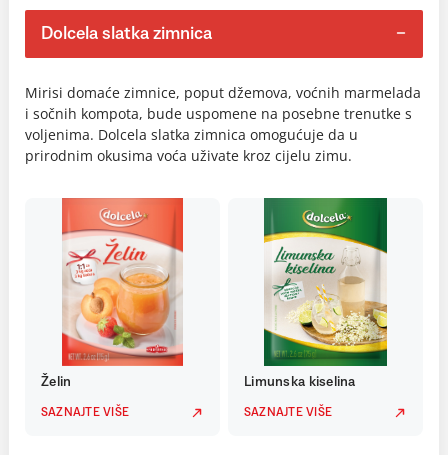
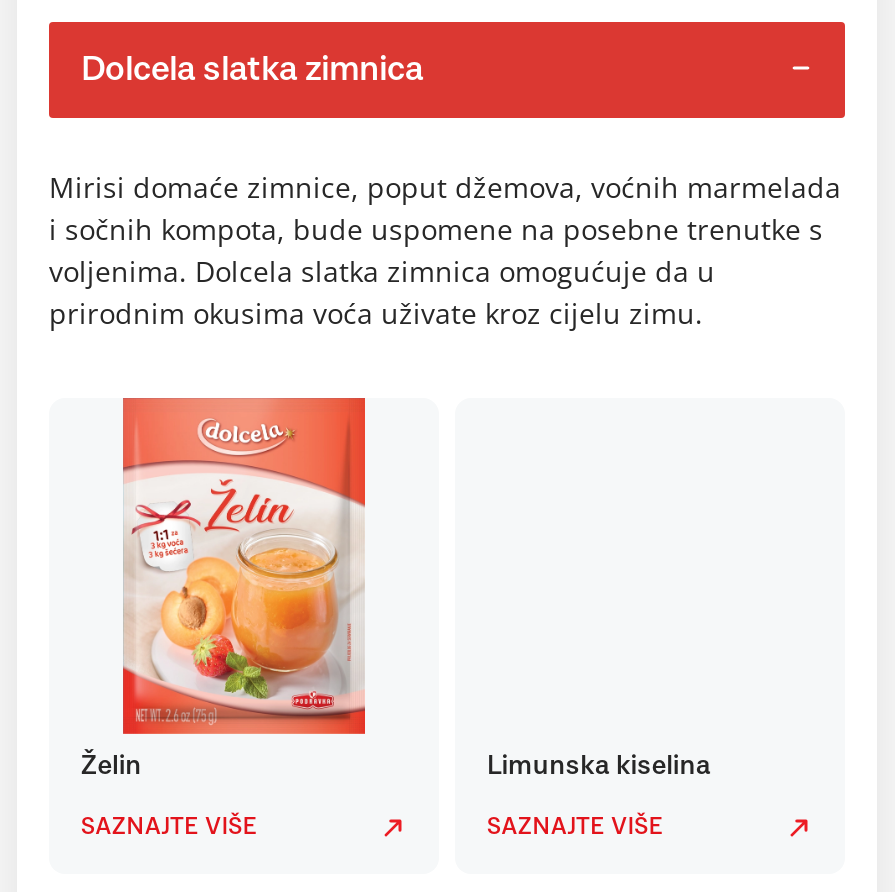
- [image]
